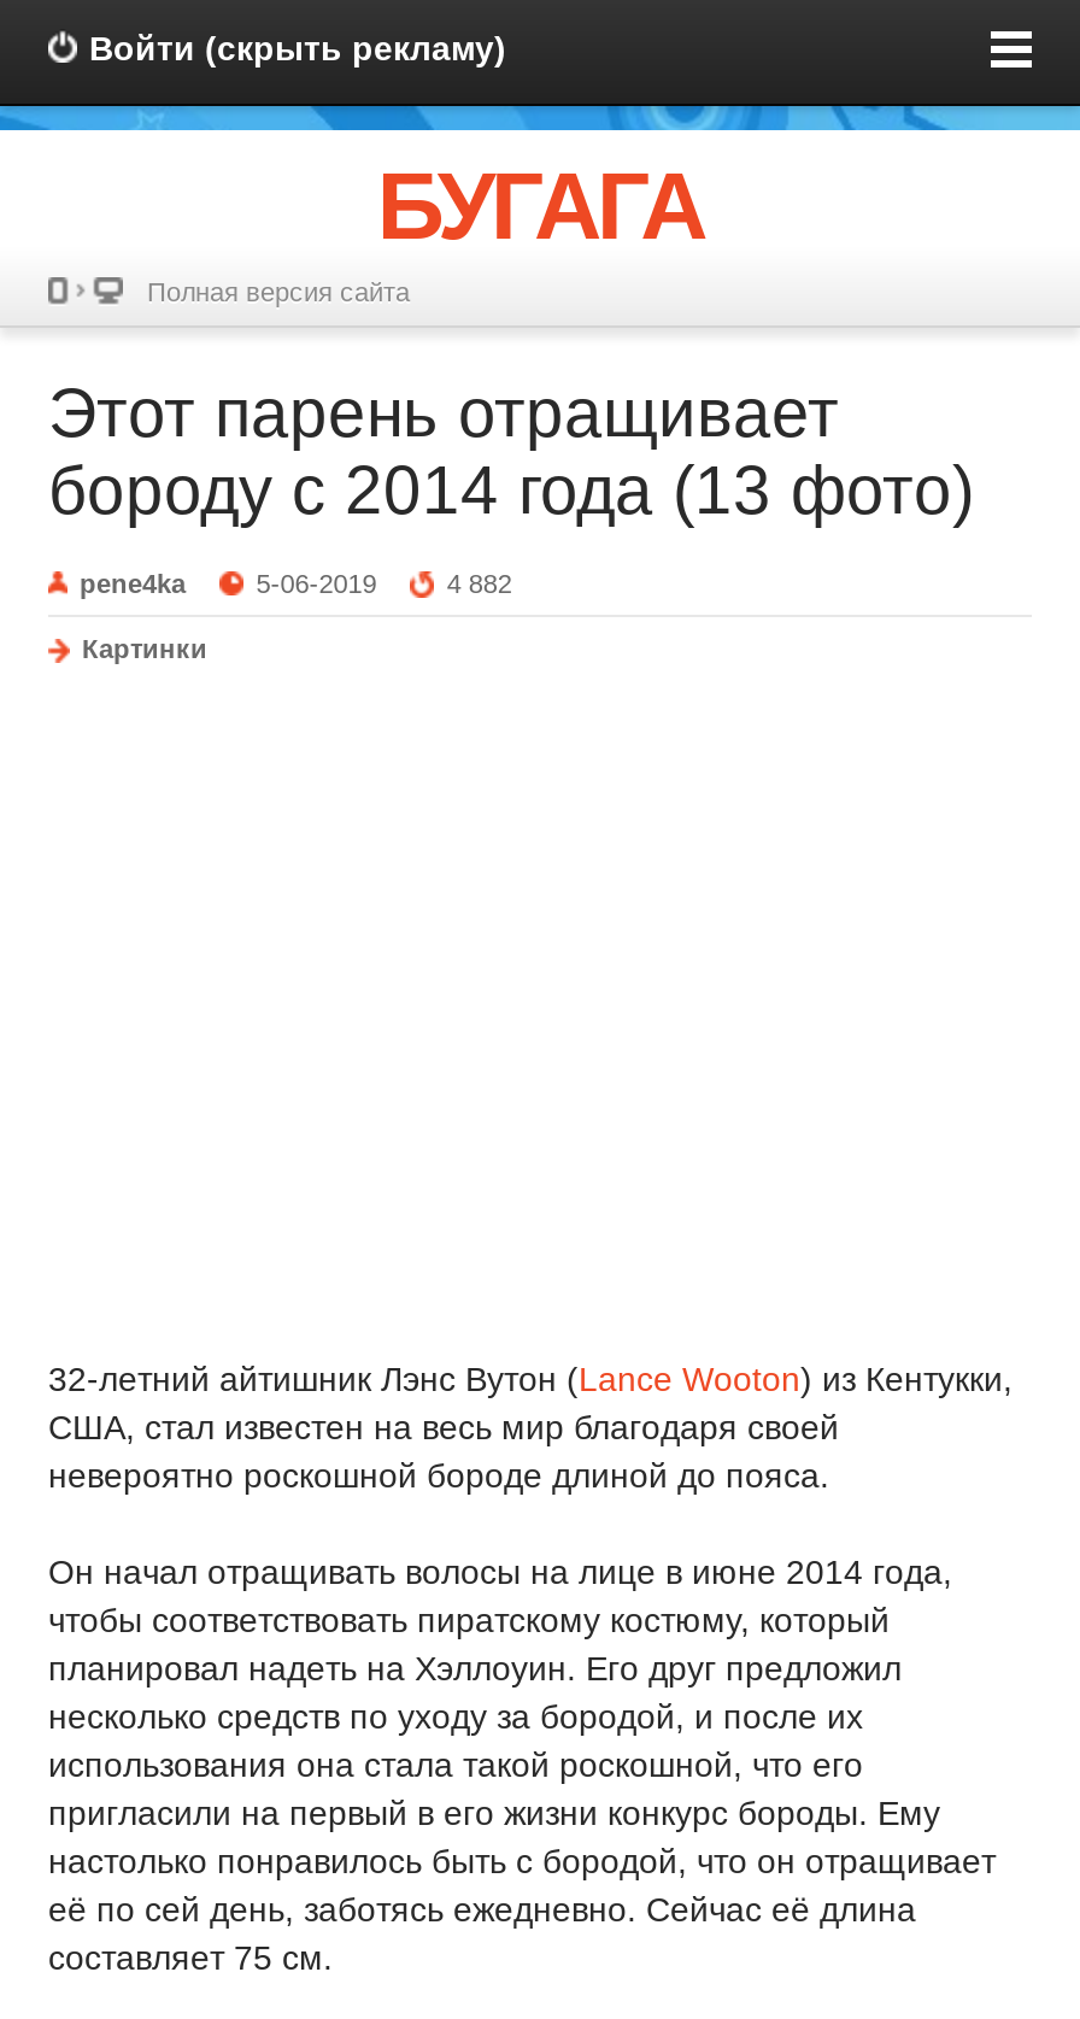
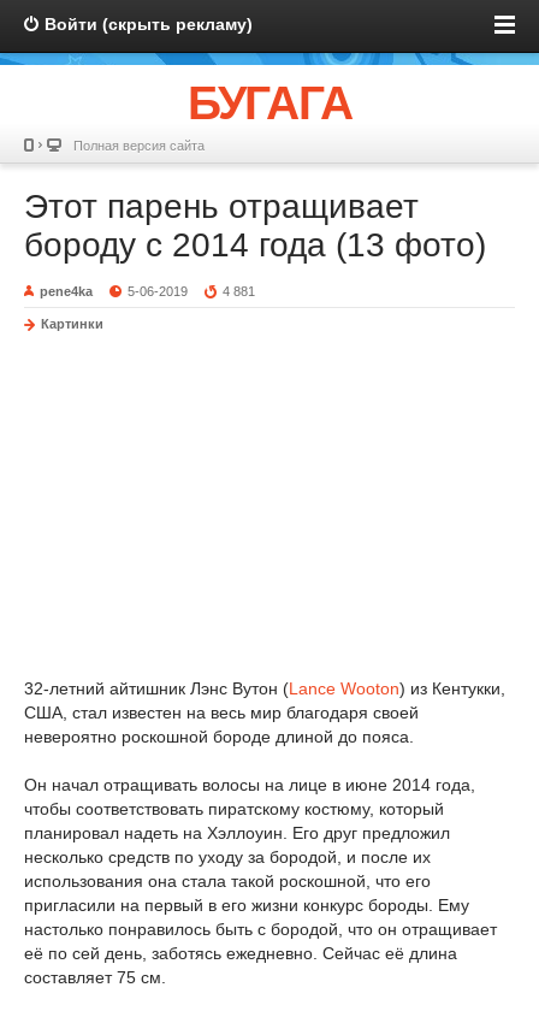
- 4 882
+ 4 881
